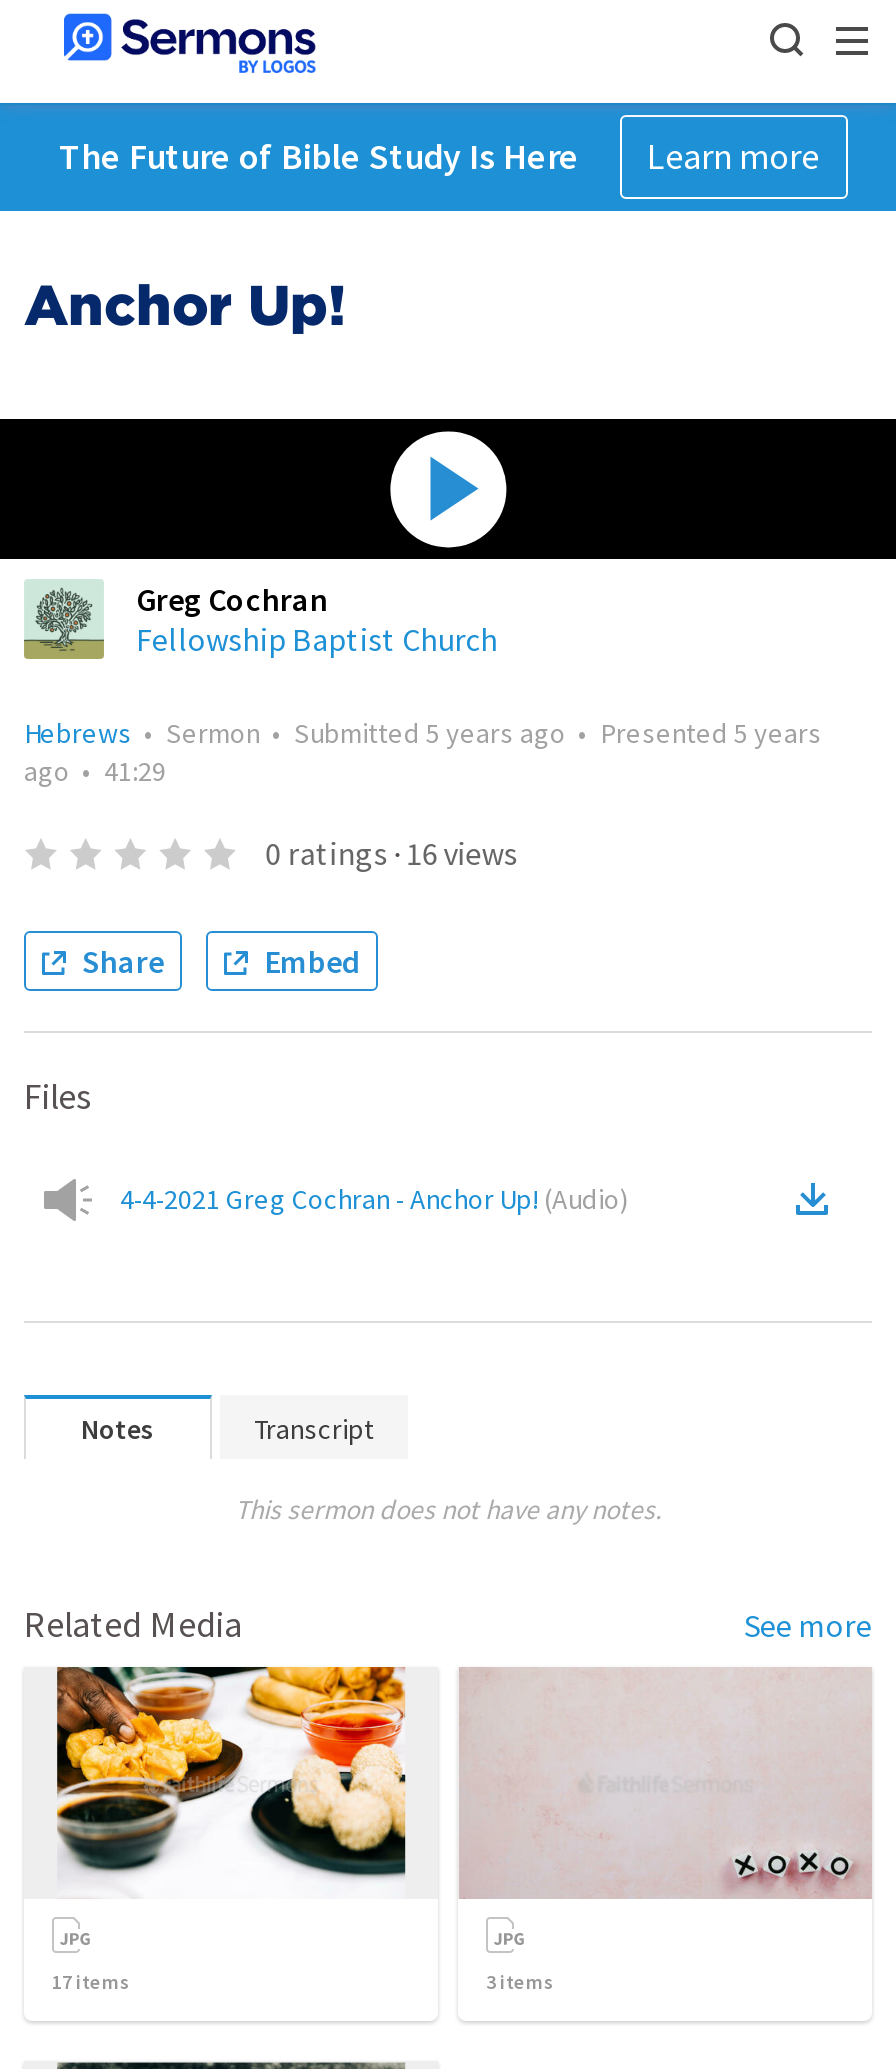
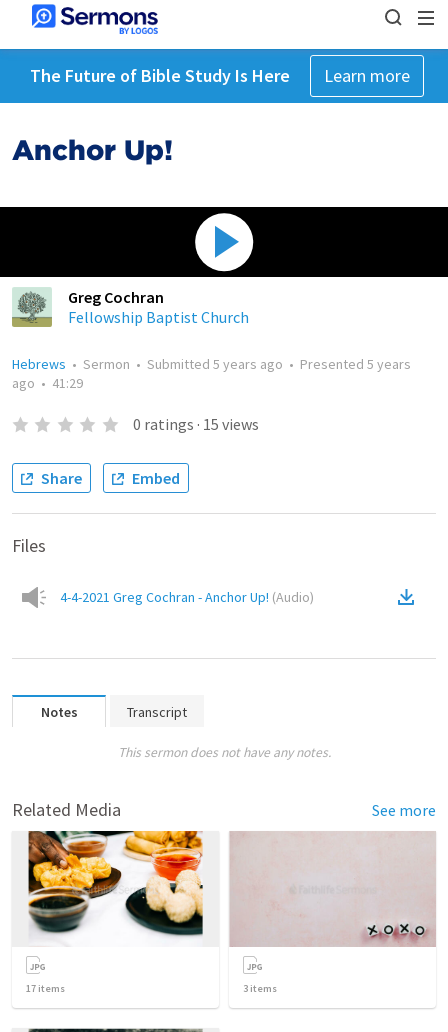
- 0 ratings · 16 views
+ 0 ratings · 15 views
